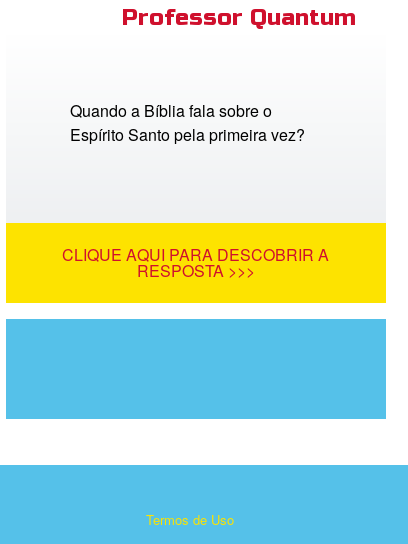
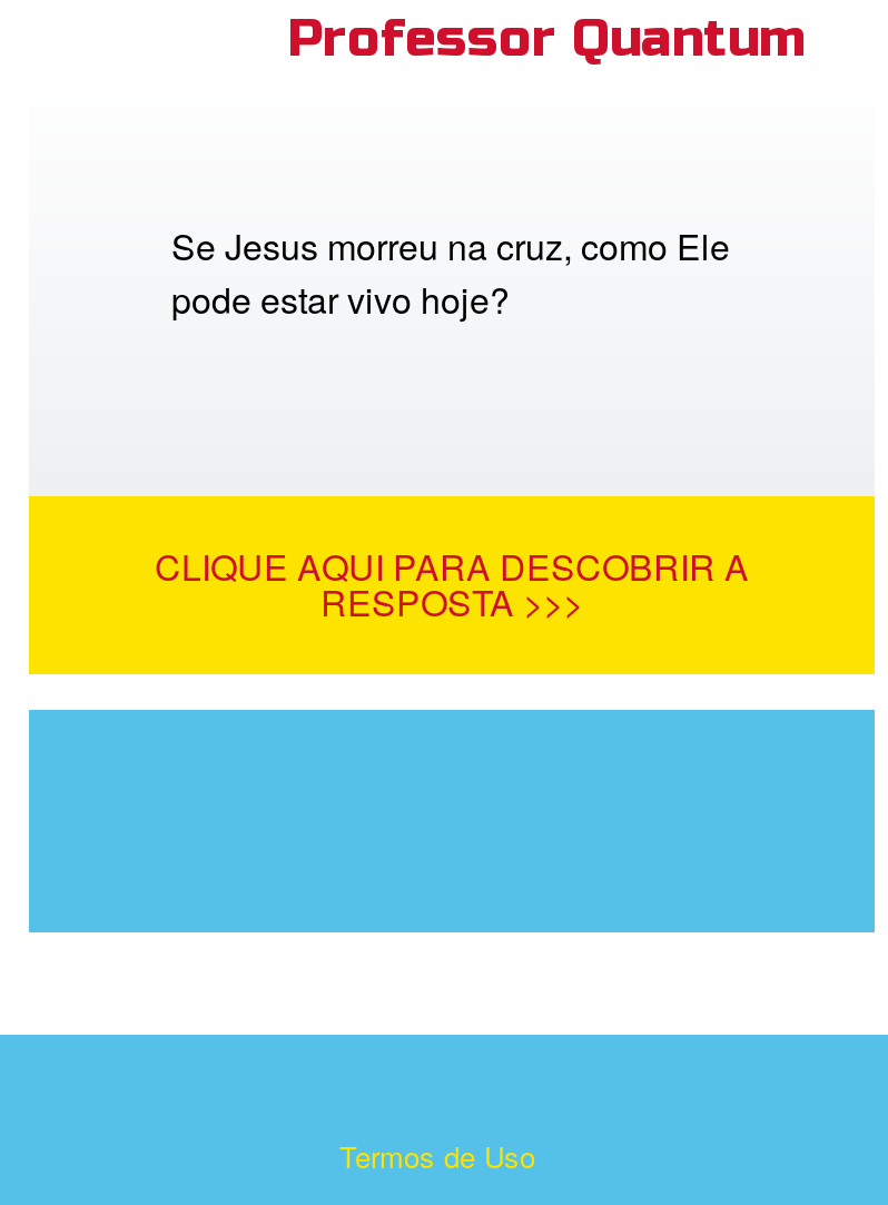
- Quando a Bíblia fala sobre o
- Espírito Santo pela primeira vez?
+ Se Jesus morreu na cruz, como Ele
+ pode estar vivo hoje?
